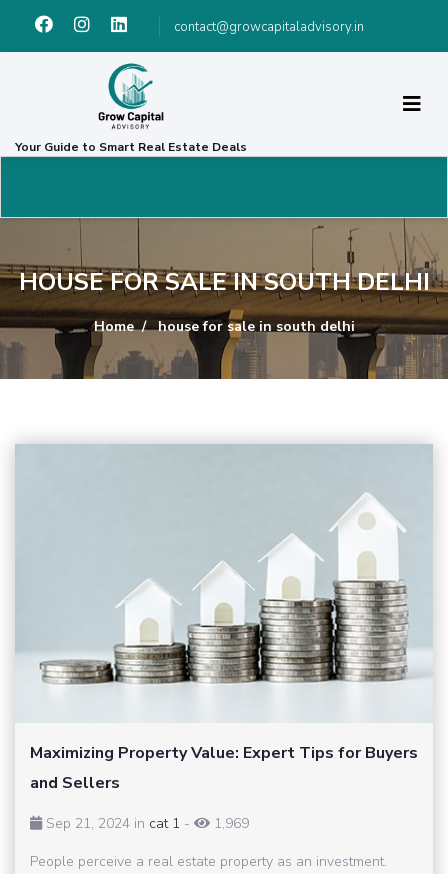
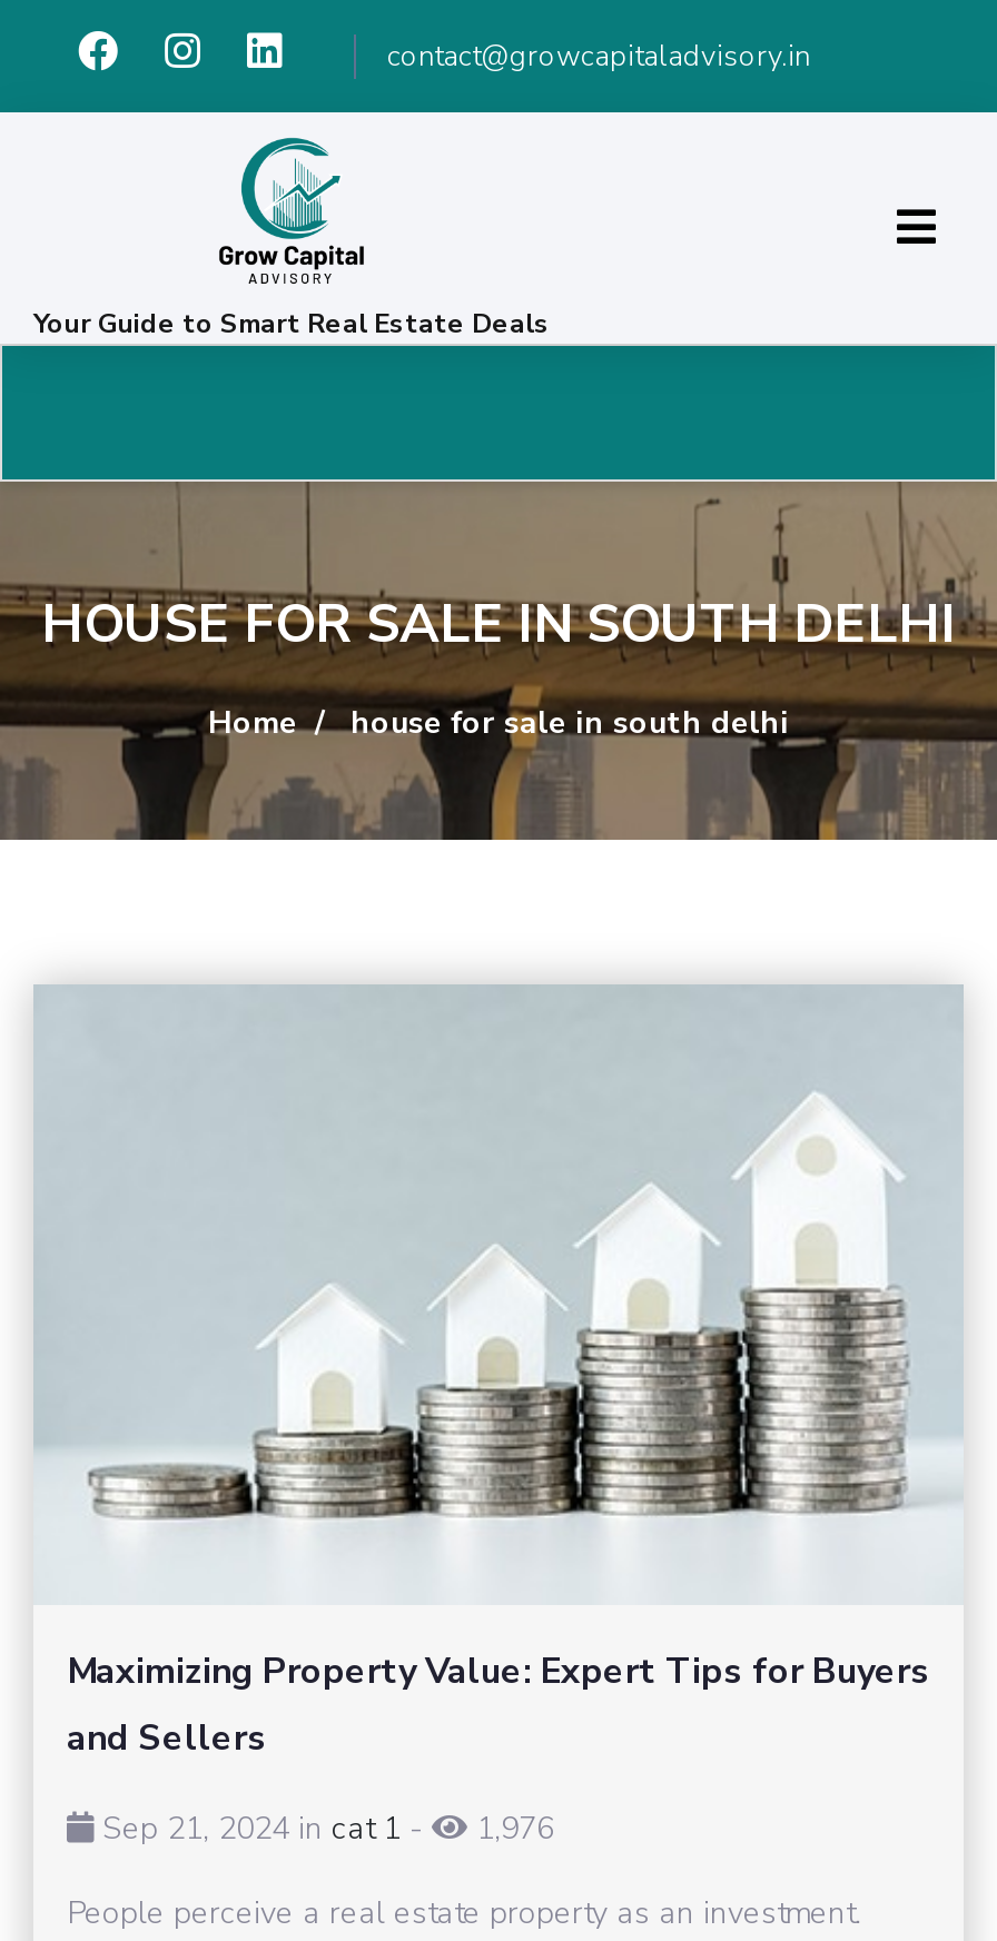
- Sep 21, 2024 in cat 1 - 1,969
+ Sep 21, 2024 in cat 1 - 1,976
